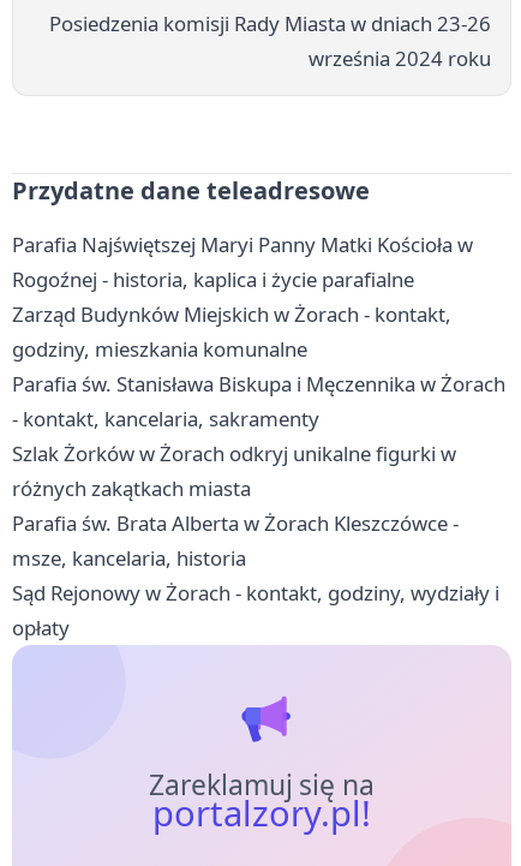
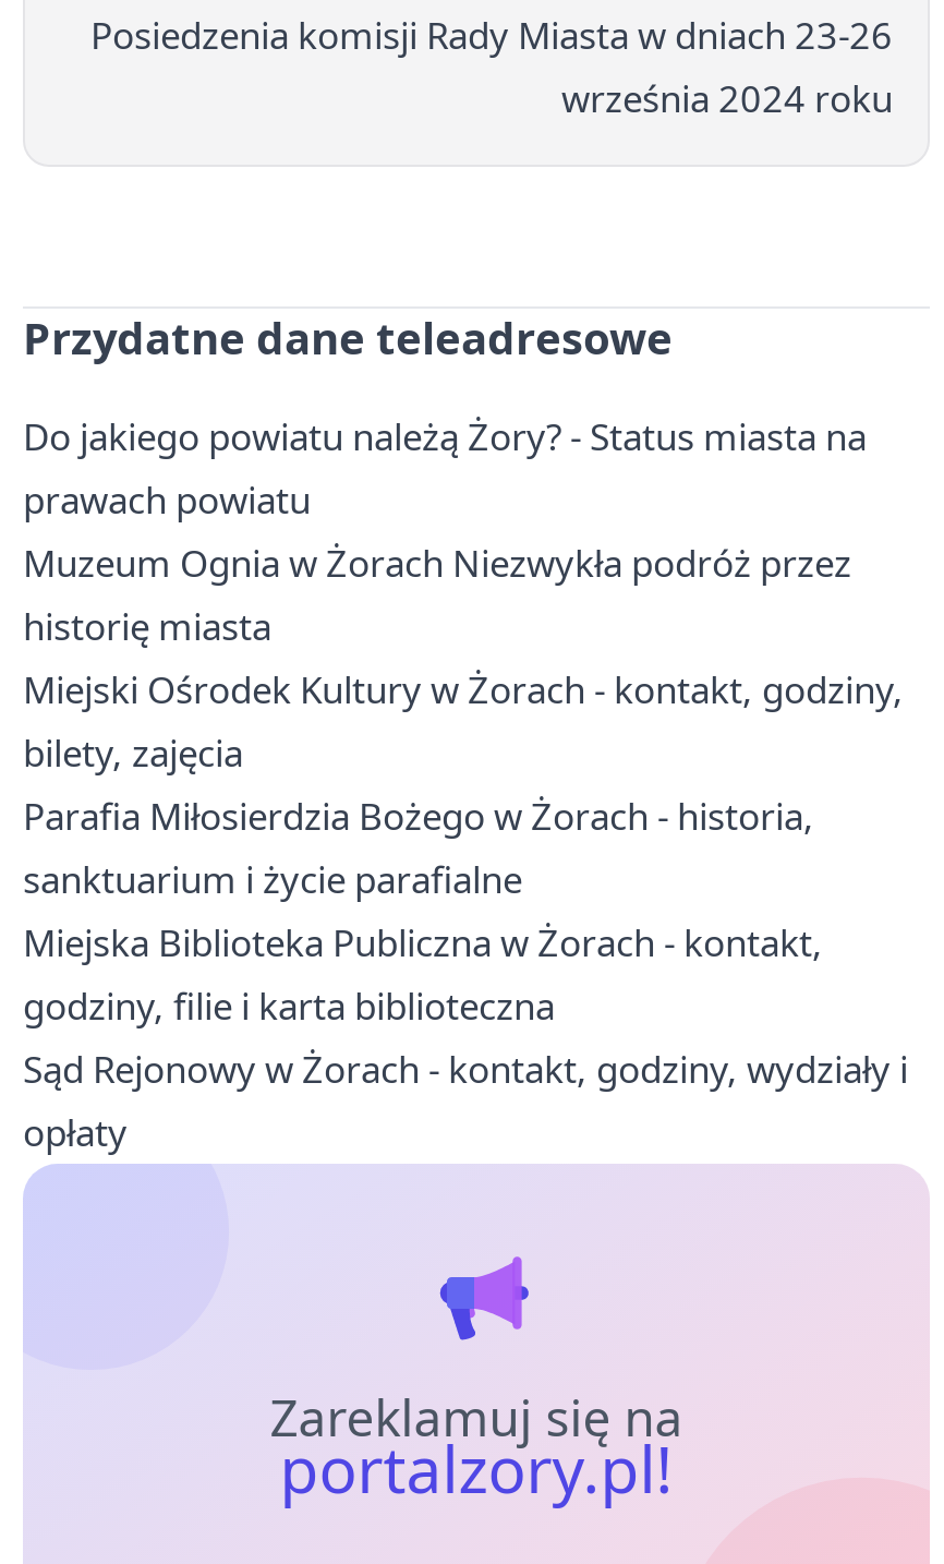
- Parafia Najświętszej Maryi Panny Matki Kościoła w
- Rogoźnej - historia, kaplica i życie parafialne
- Zarząd Budynków Miejskich w Żorach - kontakt,
- godziny, mieszkania komunalne
- Parafia św. Stanisława Biskupa i Męczennika w Żorach
- - kontakt, kancelaria, sakramenty
- Szlak Żorków w Żorach odkryj unikalne figurki w
- różnych zakątkach miasta
- Parafia św. Brata Alberta w Żorach Kleszczówce -
- msze, kancelaria, historia
+ Do jakiego powiatu należą Żory? - Status miasta na
+ prawach powiatu
+ Muzeum Ognia w Żorach Niezwykła podróż przez
+ historię miasta
+ Miejski Ośrodek Kultury w Żorach - kontakt, godziny,
+ bilety, zajęcia
+ Parafia Miłosierdzia Bożego w Żorach - historia,
+ sanktuarium i życie parafialne
+ Miejska Biblioteka Publiczna w Żorach - kontakt,
+ godziny, filie i karta biblioteczna
